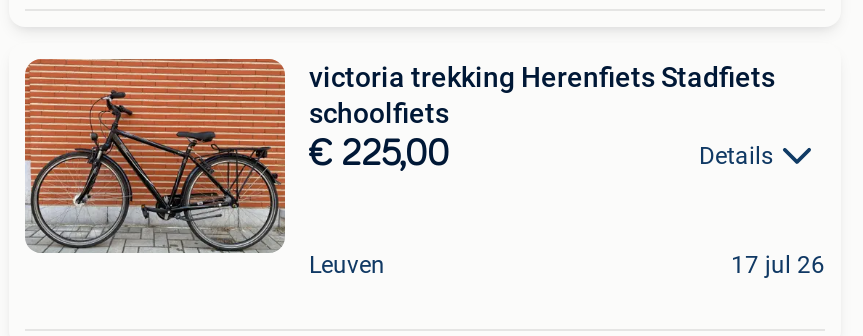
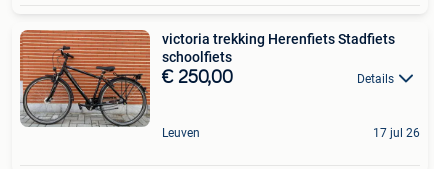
- € 225,00
+ € 250,00
